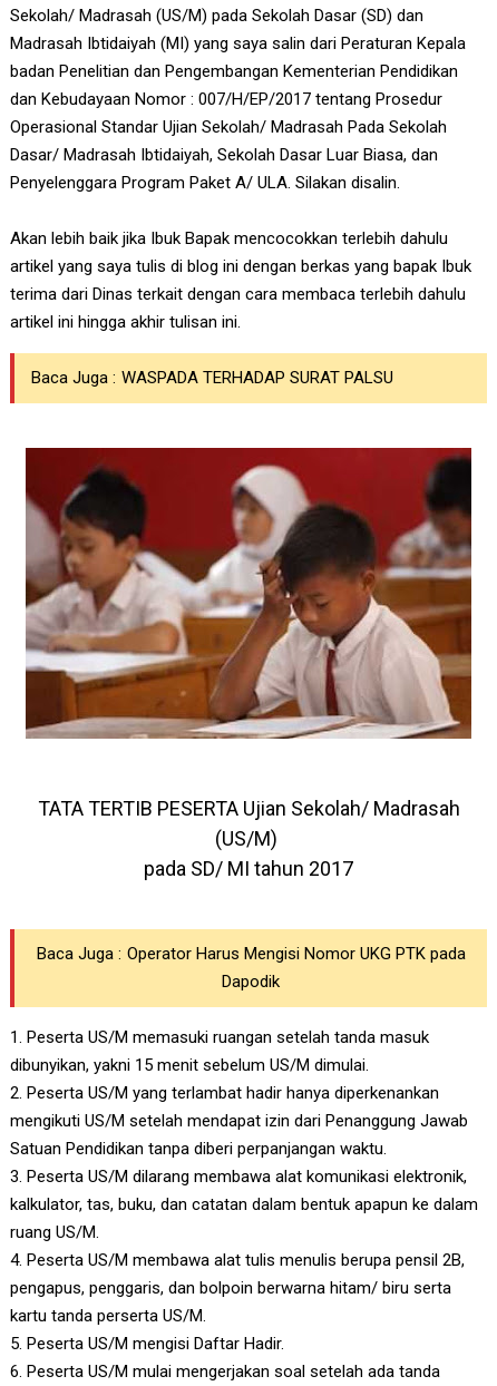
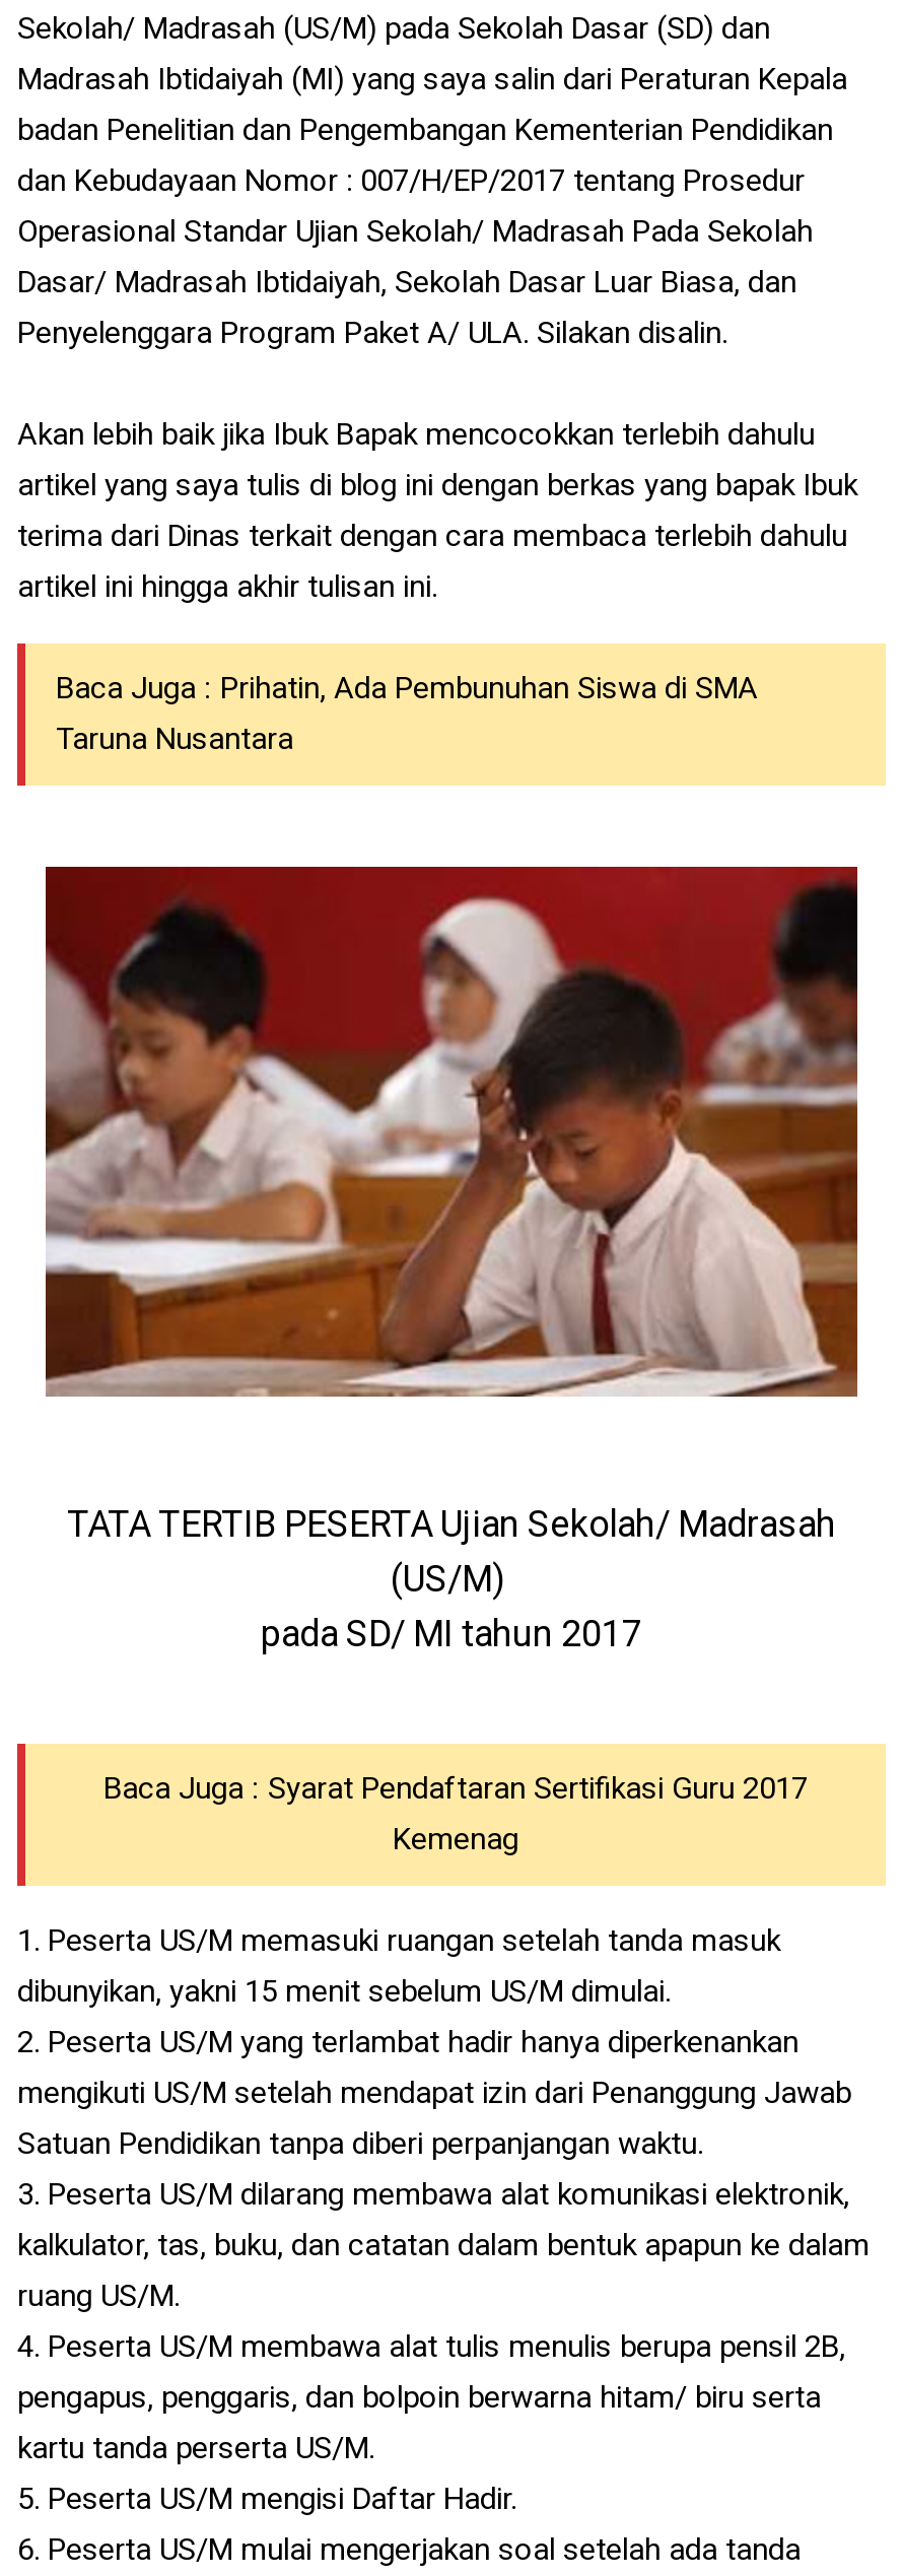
- Baca Juga : WASPADA TERHADAP SURAT PALSU
+ Baca Juga : Prihatin, Ada Pembunuhan Siswa di SMA
+ Taruna Nusantara

- Baca Juga : Operator Harus Mengisi Nomor UKG PTK pada
- Dapodik
+ Baca Juga : Syarat Pendaftaran Sertifikasi Guru 2017
+ Kemenag
